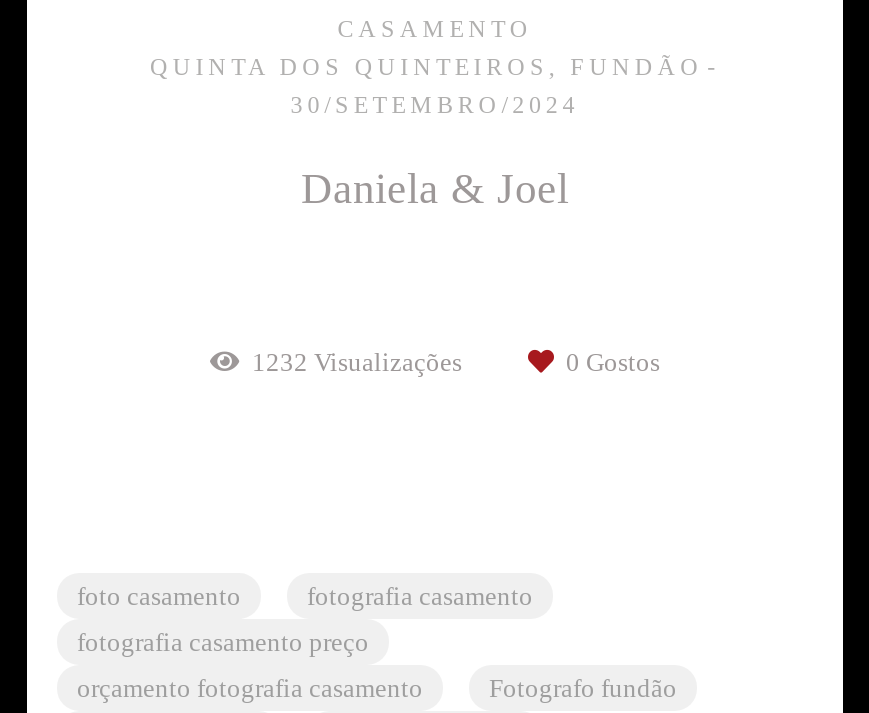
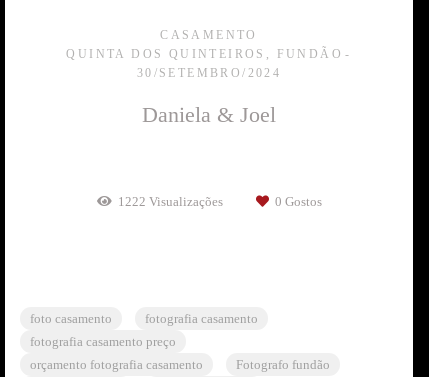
- 1232 Visualizações
+ 1222 Visualizações
